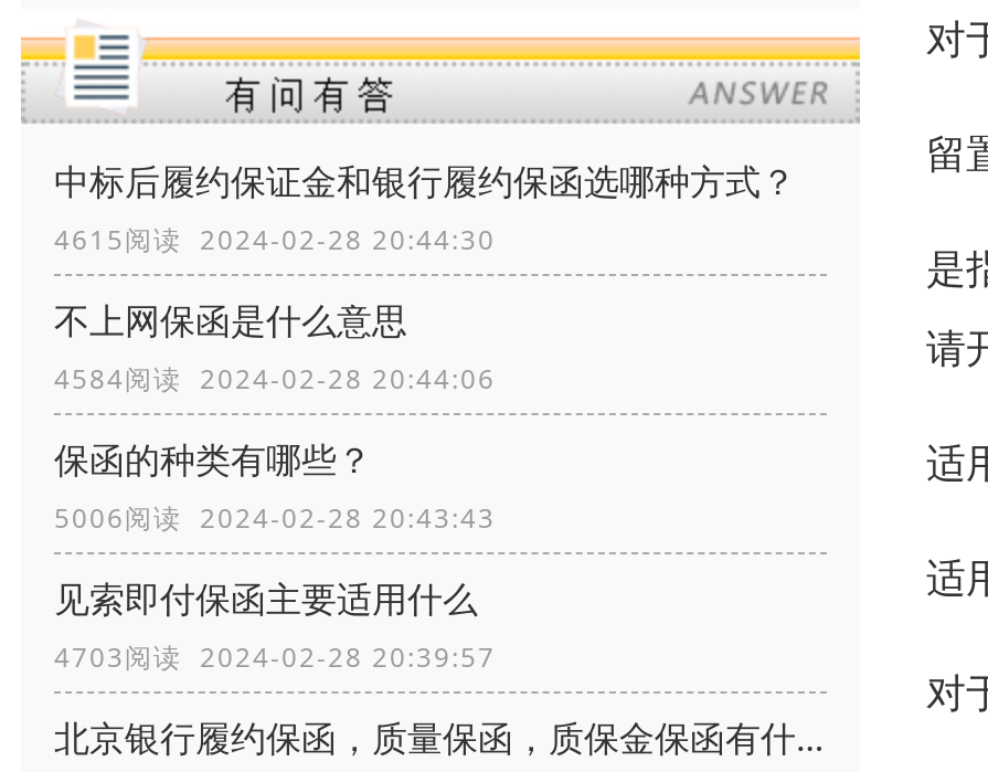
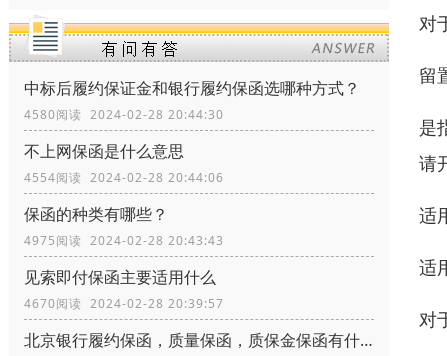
- 4615阅读 2024-02-28 20:44:30
+ 4580阅读 2024-02-28 20:44:30

- 4584阅读 2024-02-28 20:44:06
+ 4554阅读 2024-02-28 20:44:06

- 5006阅读 2024-02-28 20:43:43
+ 4975阅读 2024-02-28 20:43:43

- 4703阅读 2024-02-28 20:39:57
+ 4670阅读 2024-02-28 20:39:57
